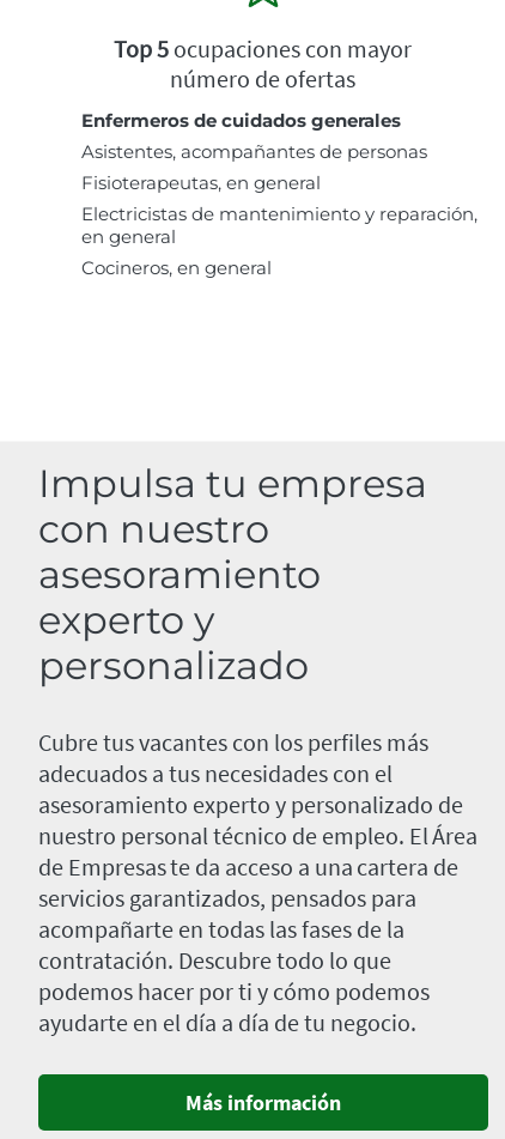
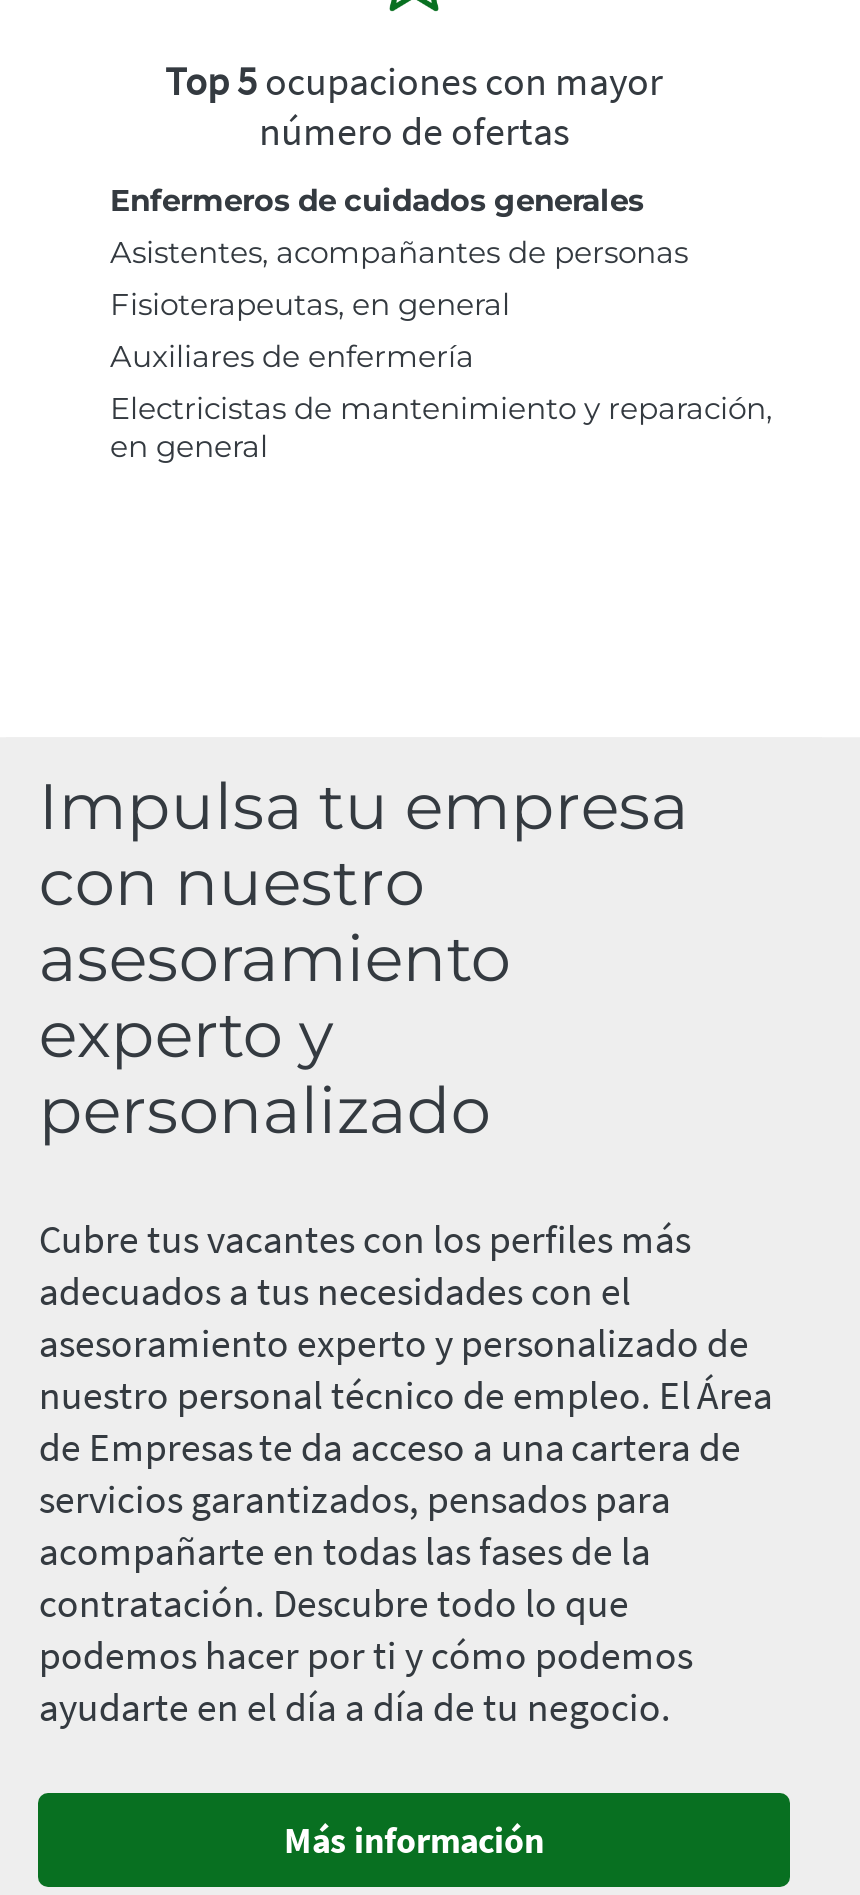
+ Auxiliares de enfermería

moved down: Electricistas de mantenimiento y reparación, | en general

- Cocineros, en general
